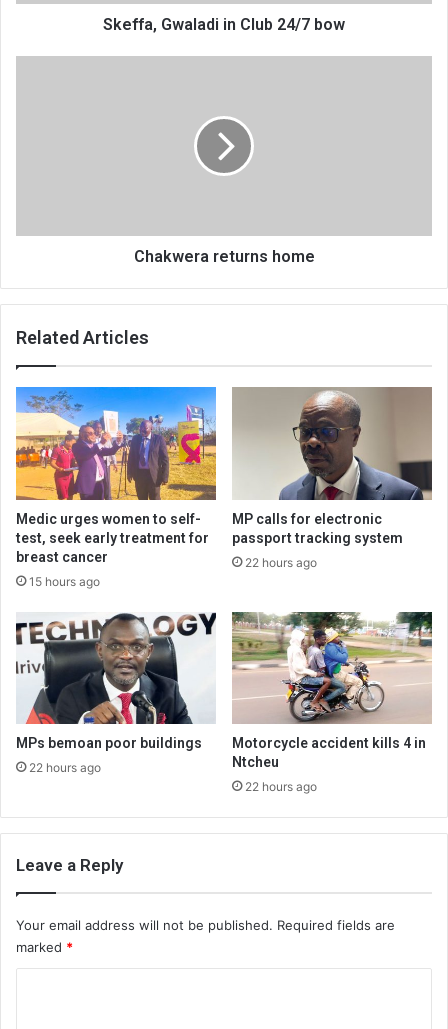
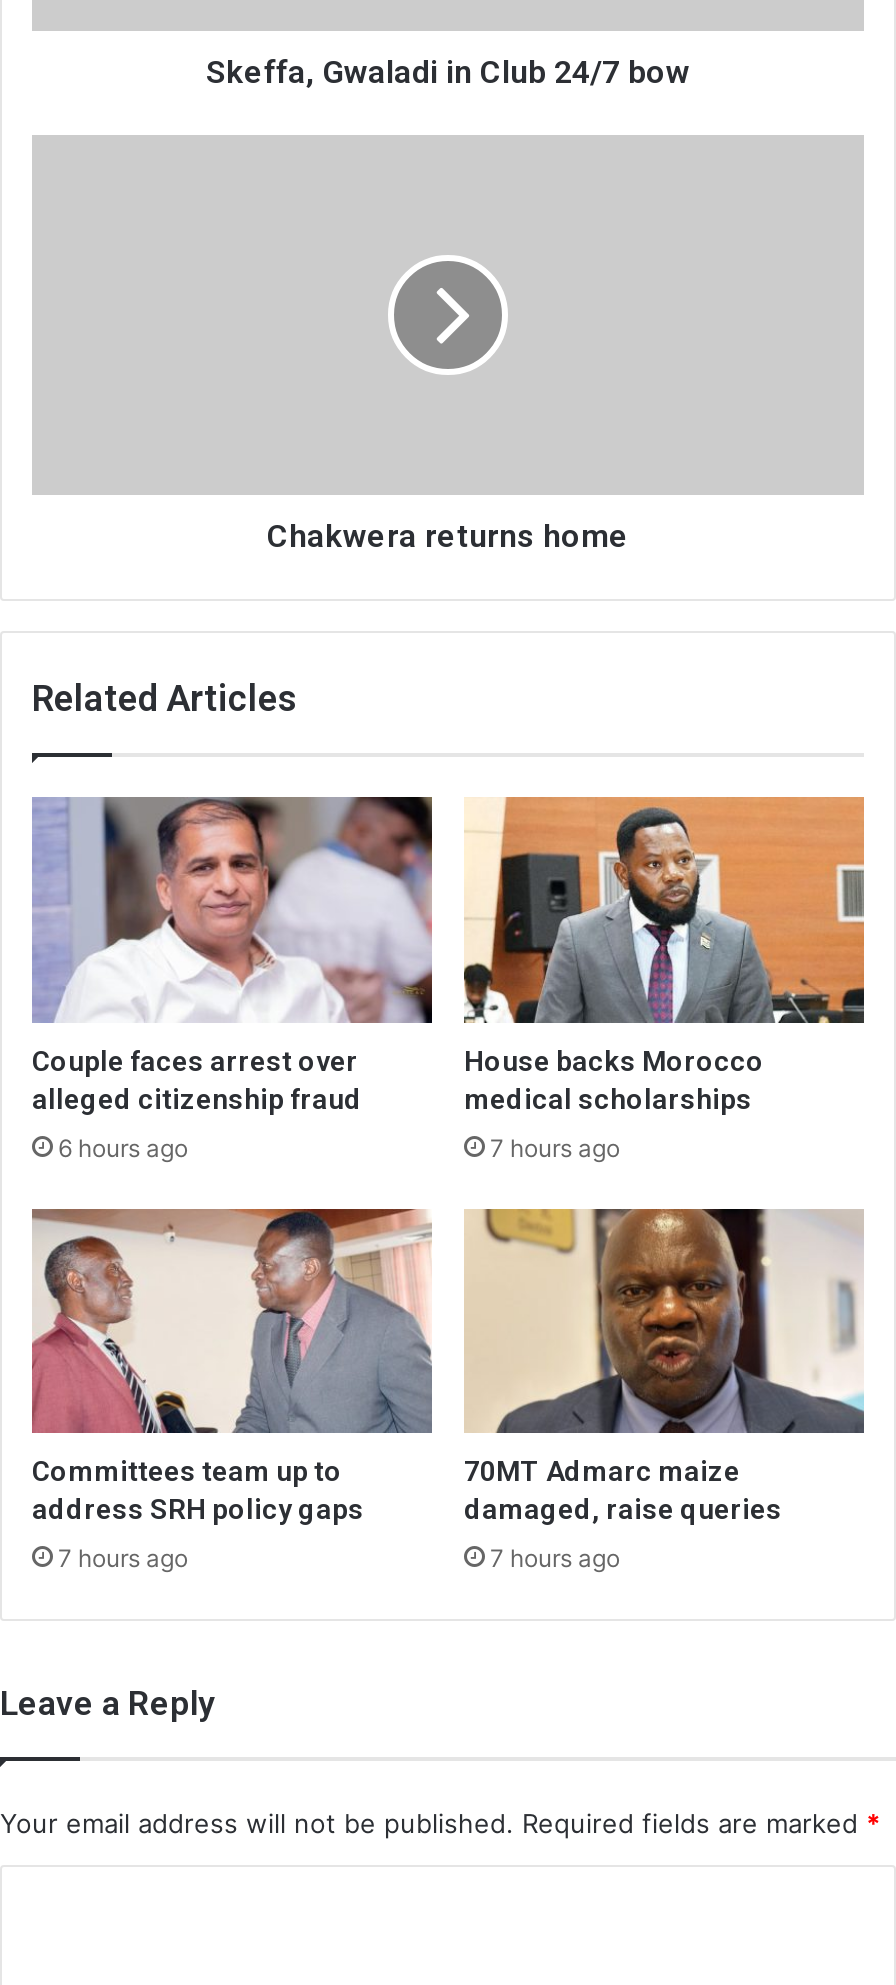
- [image]
- Medic urges women to self-
- test, seek early treatment for
- breast cancer
+ [image]
+ Couple faces arrest over
+ alleged citizenship fraud

- [image]
- MP calls for electronic
- passport tracking system
+ [image]
+ House backs Morocco
+ medical scholarships

- 22 hours ago
+ 7 hours ago

- 15 hours ago
+ 6 hours ago

- [image]
- MPs bemoan poor buildings
+ [image]
+ Committees team up to
+ address SRH policy gaps

- [image]
- Motorcycle accident kills 4 in
- Ntcheu
+ [image]
+ 70MT Admarc maize
+ damaged, raise queries

- 22 hours ago
+ 7 hours ago

- 22 hours ago
+ 7 hours ago
